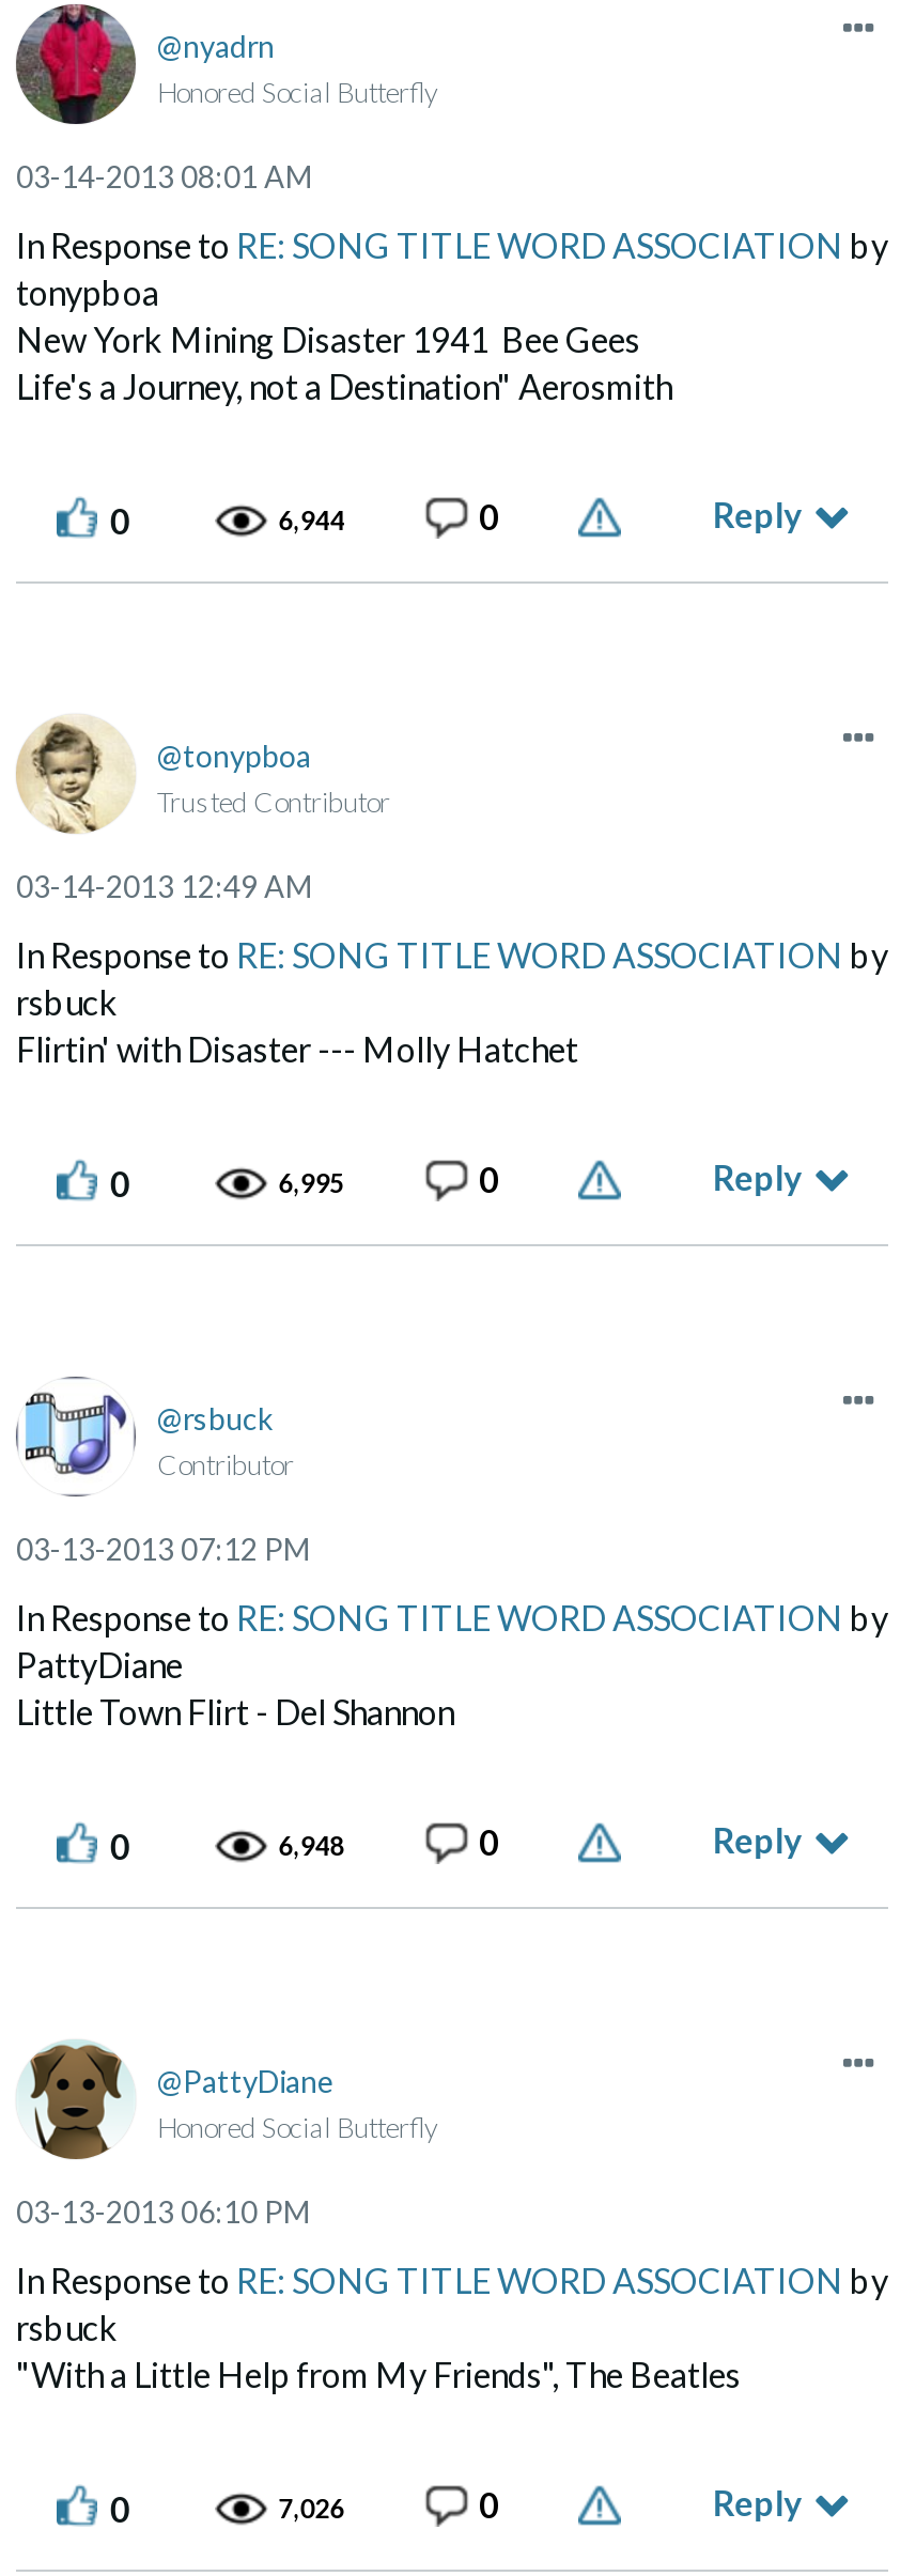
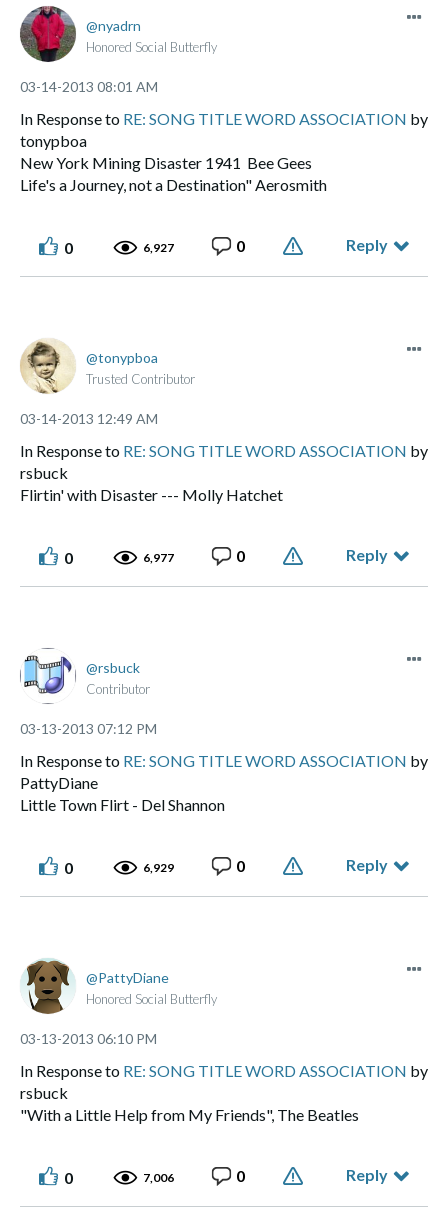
- 6,944
+ 6,927

- 6,995
+ 6,977

- 6,948
+ 6,929

- 7,026
+ 7,006
